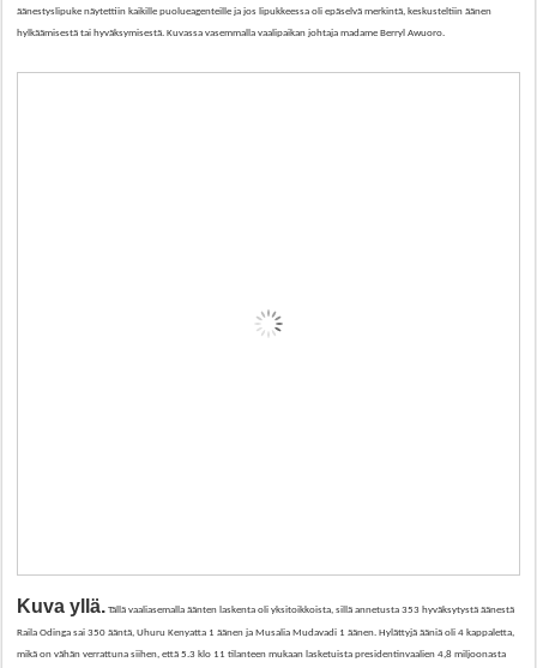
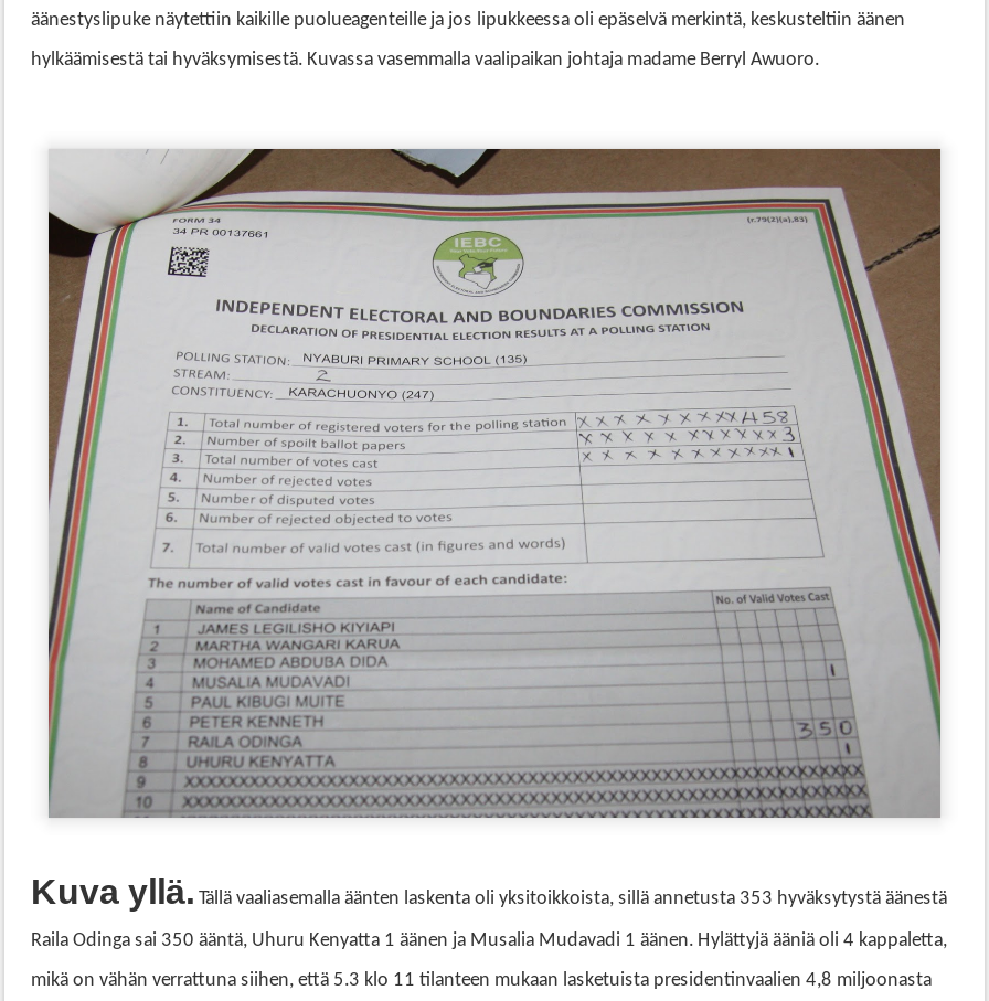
+ [image]
